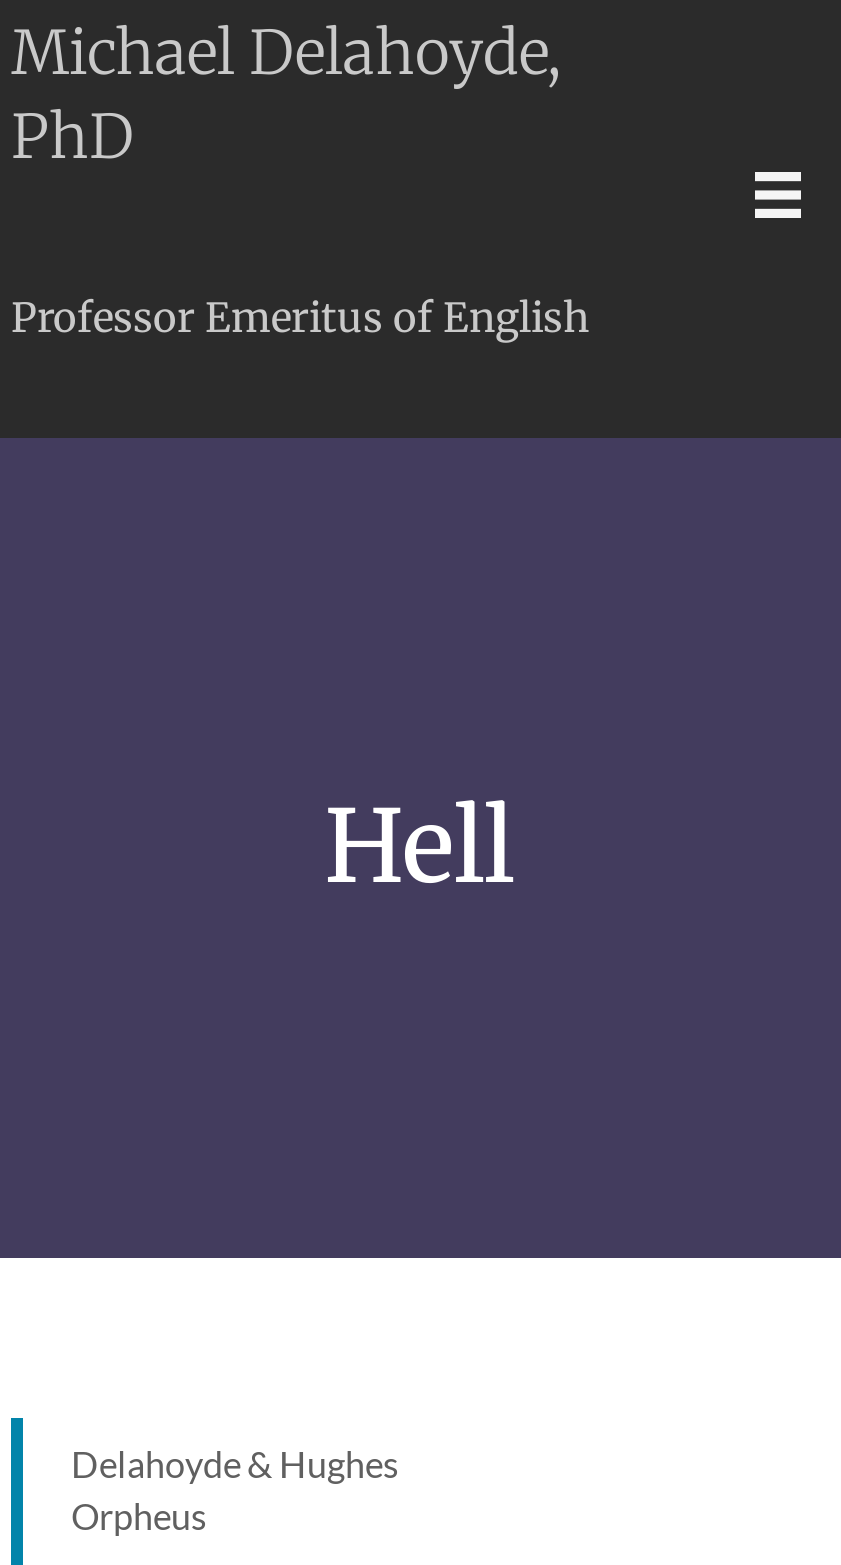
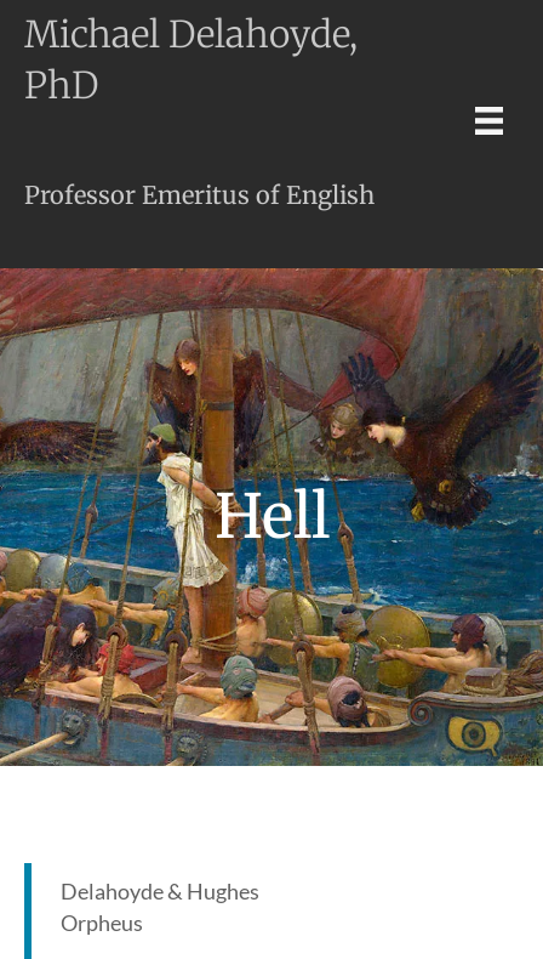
+ [image]
